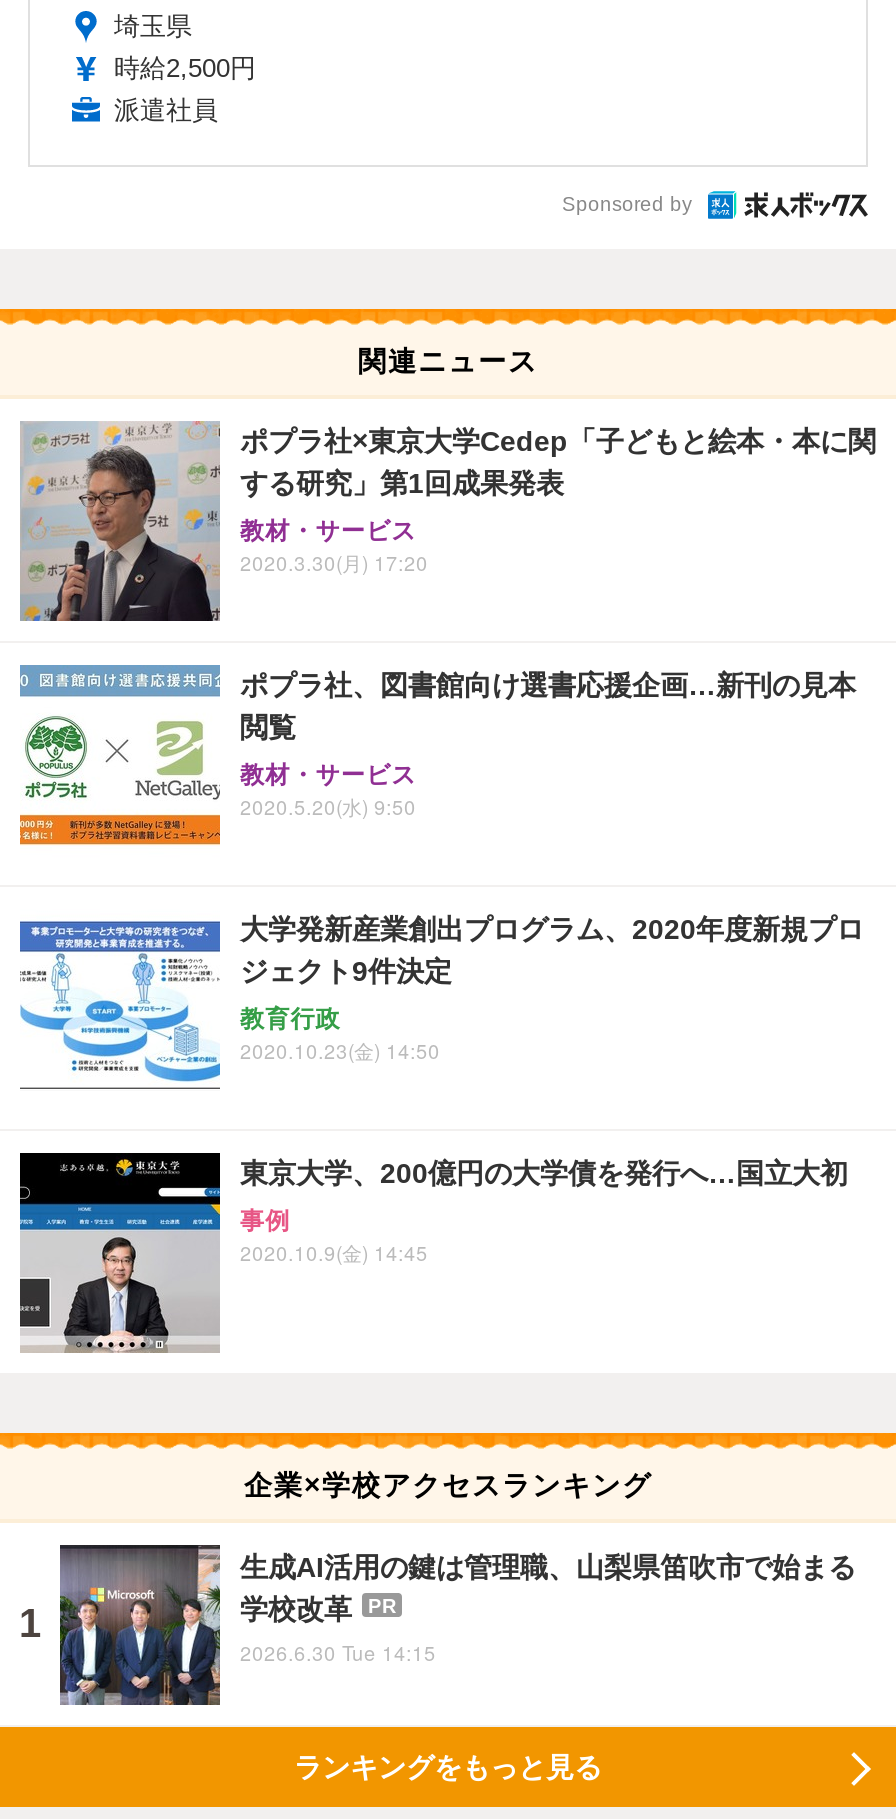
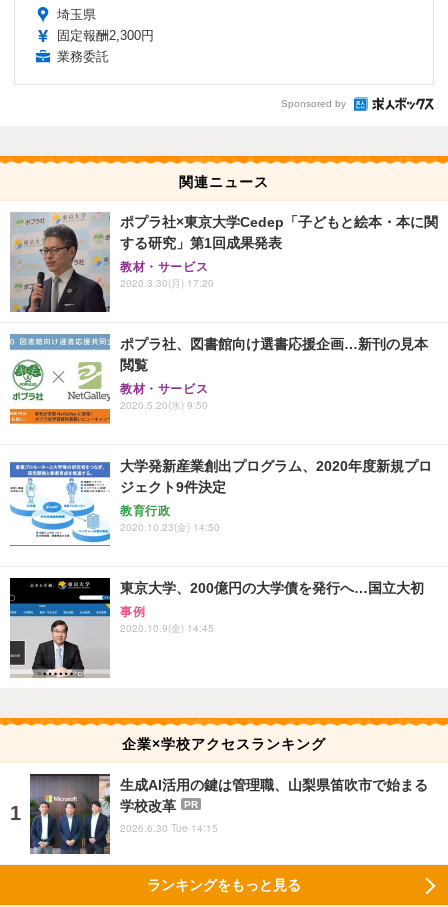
- 時給2,500円
- 派遣社員
+ 固定報酬2,300円
+ 業務委託
